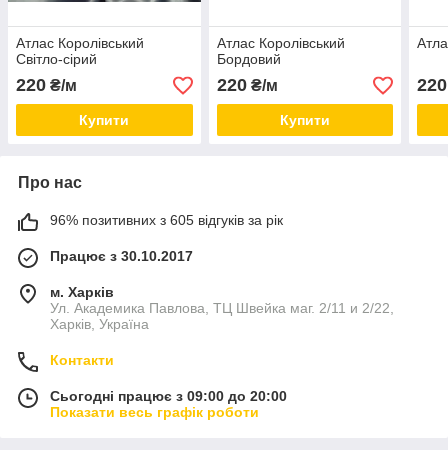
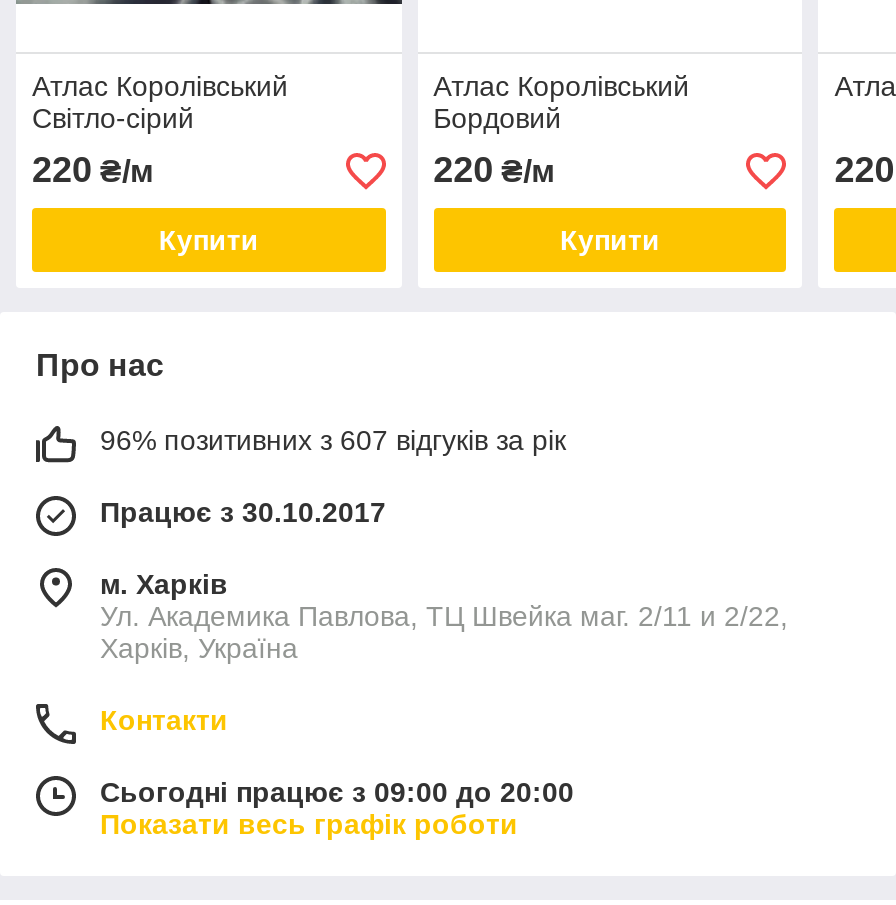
- 96% позитивних з 605 відгуків за рік
+ 96% позитивних з 607 відгуків за рік
